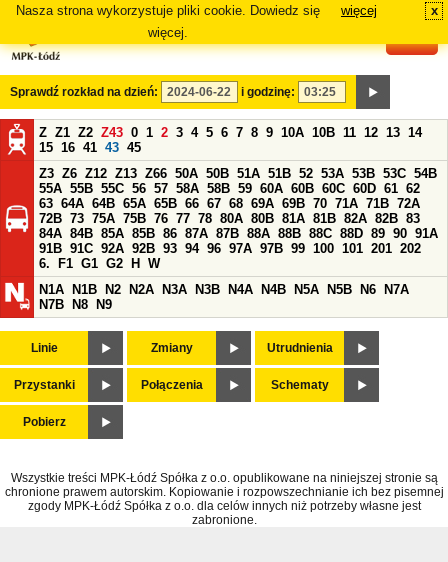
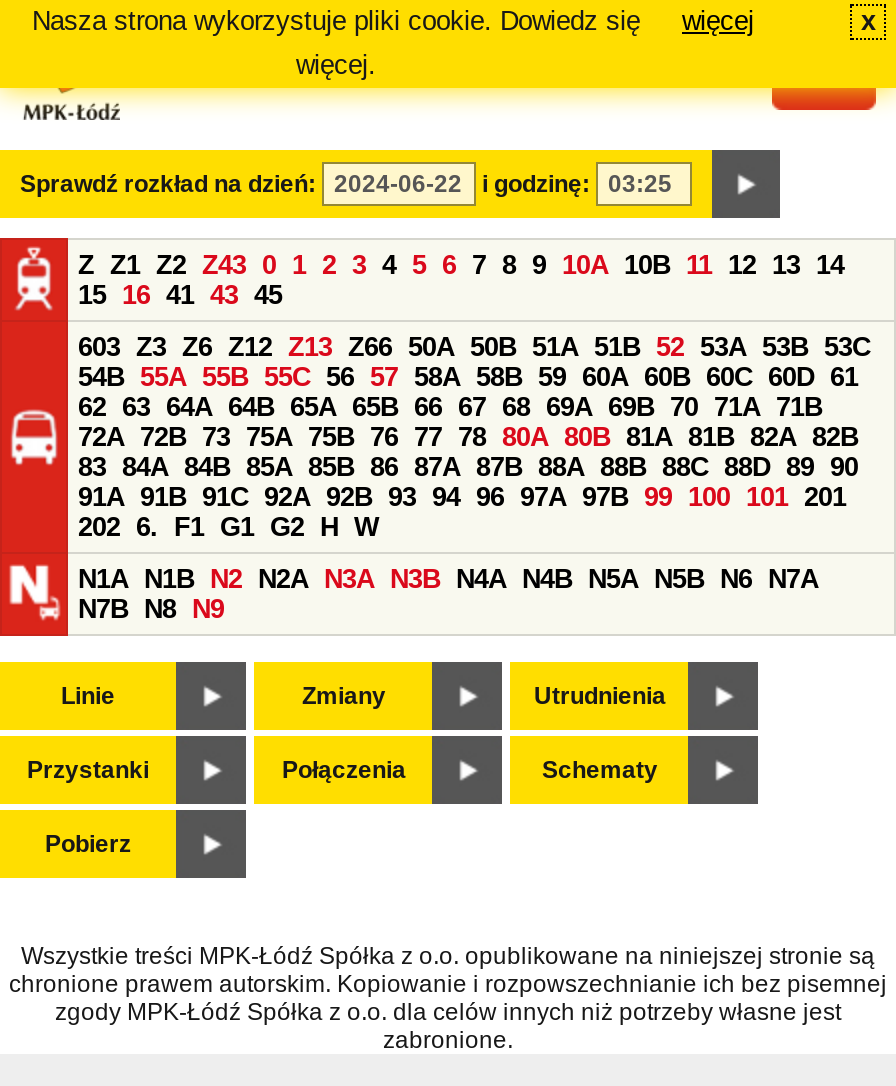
- Z3 Z6 Z12 Z13 Z66 50A 50B 51A 51B 52 53A 53B 53C 54B
- 55A 55B 55C 56 57 58A 58B 59 60A 60B 60C 60D 61 62
- 63 64A 64B 65A 65B 66 67 68 69A 69B 70 71A 71B 72A
- 72B 73 75A 75B 76 77 78 80A 80B 81A 81B 82A 82B 83
- 84A 84B 85A 85B 86 87A 87B 88A 88B 88C 88D 89 90 91A
- 91B 91C 92A 92B 93 94 96 97A 97B 99 100 101 201 202
- 6. F1 G1 G2 H W
+ 603 Z3 Z6 Z12 Z13 Z66 50A 50B 51A 51B 52 53A 53B 53C
+ 54B 55A 55B 55C 56 57 58A 58B 59 60A 60B 60C 60D 61
+ 62 63 64A 64B 65A 65B 66 67 68 69A 69B 70 71A 71B
+ 72A 72B 73 75A 75B 76 77 78 80A 80B 81A 81B 82A 82B
+ 83 84A 84B 85A 85B 86 87A 87B 88A 88B 88C 88D 89 90
+ 91A 91B 91C 92A 92B 93 94 96 97A 97B 99 100 101 201
+ 202 6. F1 G1 G2 H W
